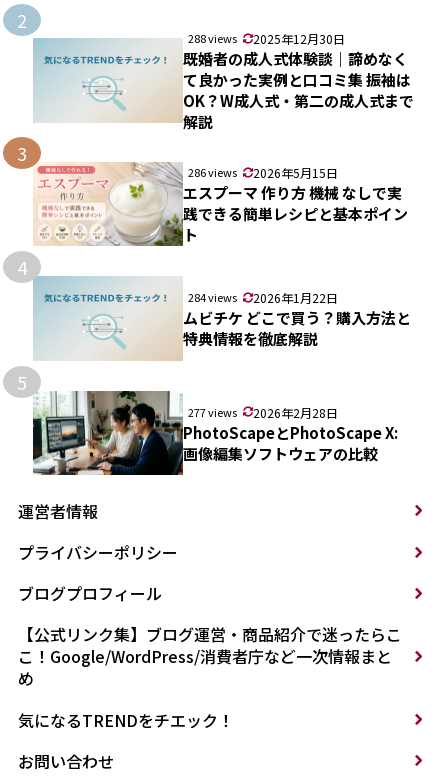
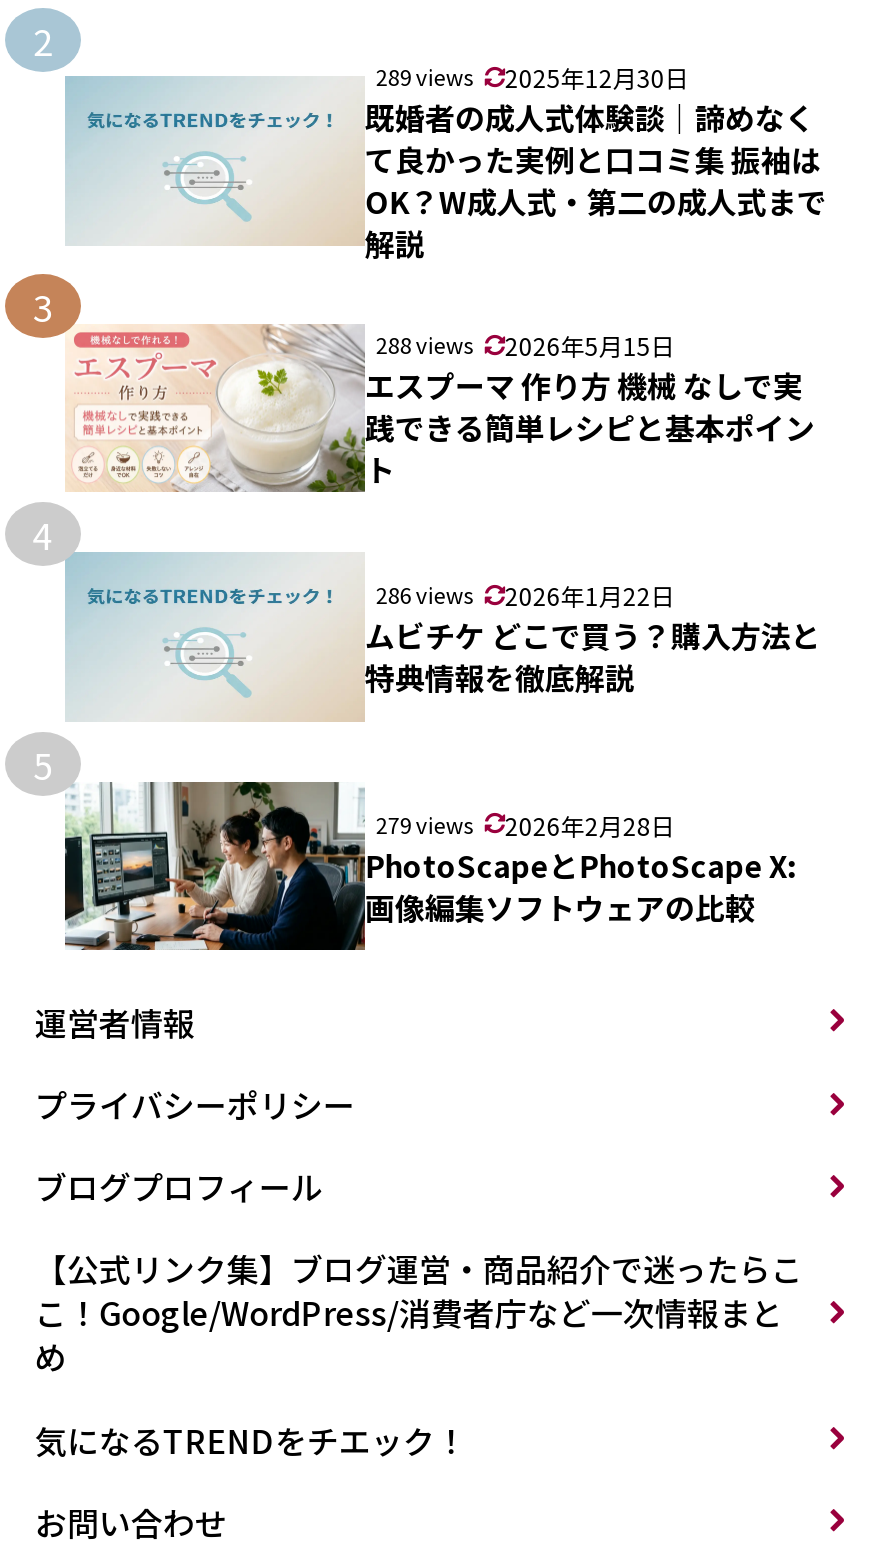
- 288 views 2025年12月30日
+ 289 views 2025年12月30日

- 286 views 2026年5月15日
+ 288 views 2026年5月15日

- 284 views 2026年1月22日
+ 286 views 2026年1月22日

- 277 views 2026年2月28日
+ 279 views 2026年2月28日
